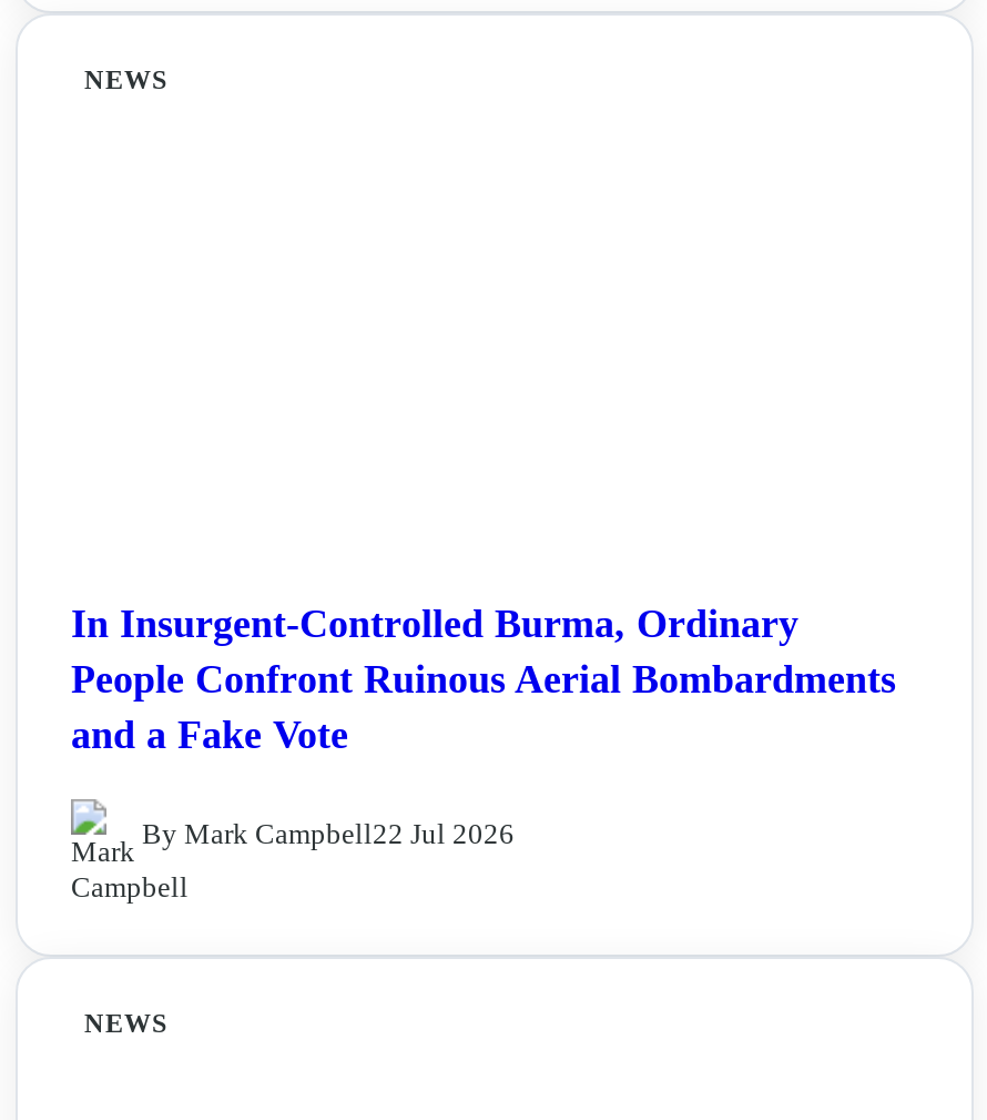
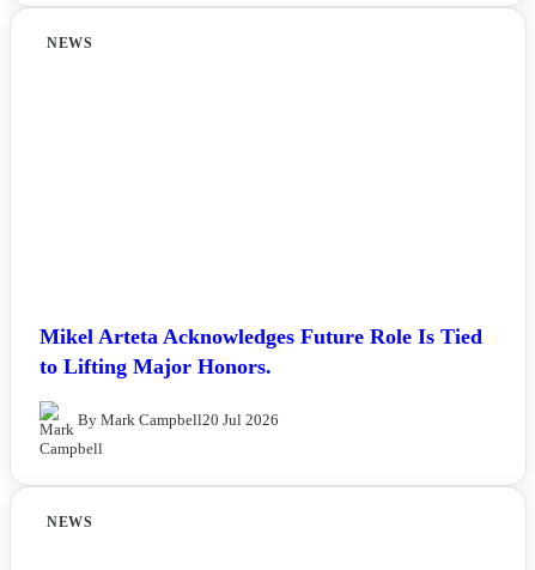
- In Insurgent-Controlled Burma, Ordinary
- People Confront Ruinous Aerial Bombardments
- and a Fake Vote
+ Mikel Arteta Acknowledges Future Role Is Tied
+ to Lifting Major Honors.

- By Mark Campbell22 Jul 2026
+ By Mark Campbell20 Jul 2026
